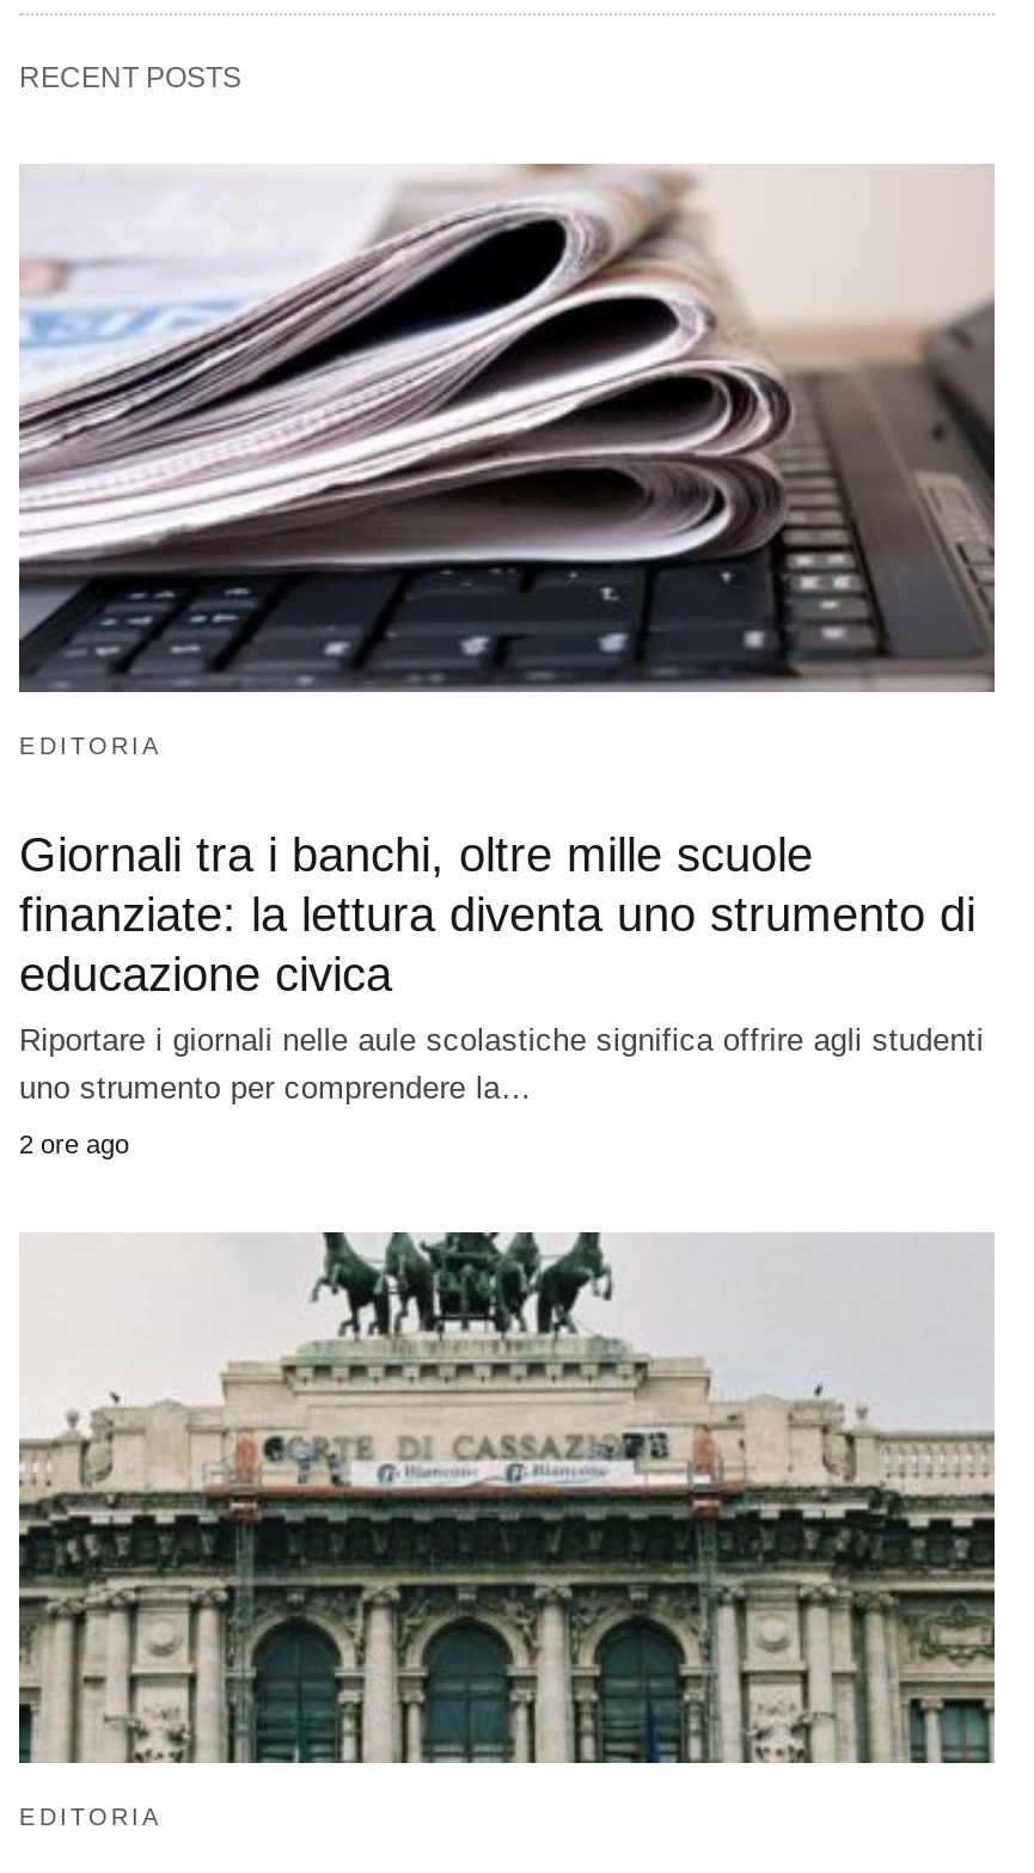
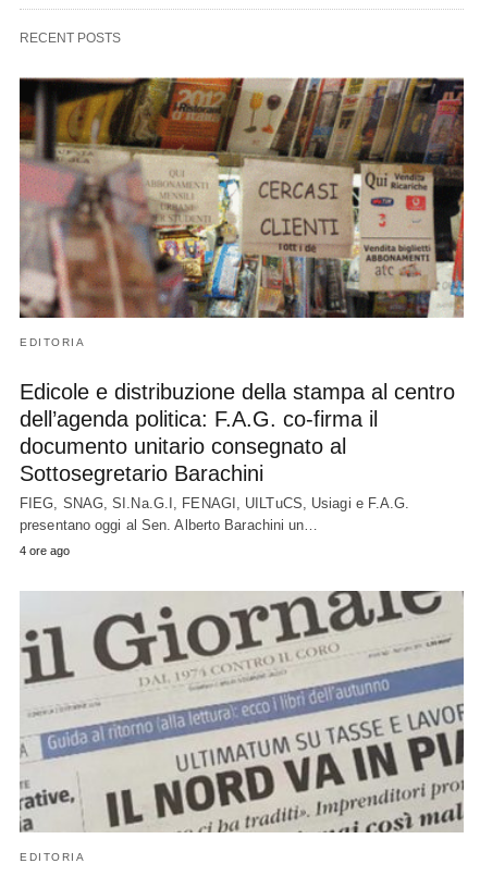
- [image]
+ [image]

- Giornali tra i banchi, oltre mille scuole
- finanziate: la lettura diventa uno strumento di
- educazione civica
- Riportare i giornali nelle aule scolastiche significa offrire agli studenti
- uno strumento per comprendere la…
+ Edicole e distribuzione della stampa al centro
+ dell’agenda politica: F.A.G. co-firma il
+ documento unitario consegnato al
+ Sottosegretario Barachini
+ FIEG, SNAG, SI.Na.G.I, FENAGI, UILTuCS, Usiagi e F.A.G.
+ presentano oggi al Sen. Alberto Barachini un…

- 2 ore ago
+ 4 ore ago

- [image]
+ [image]
